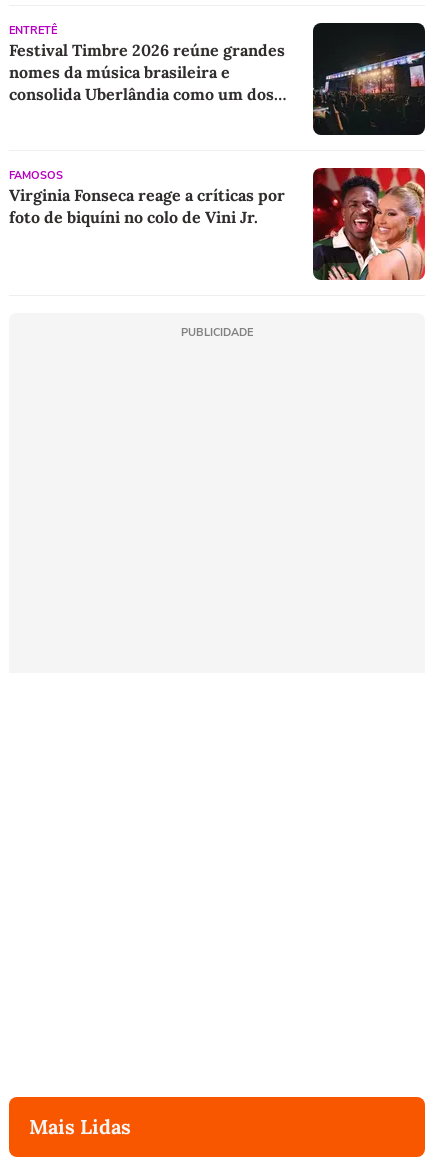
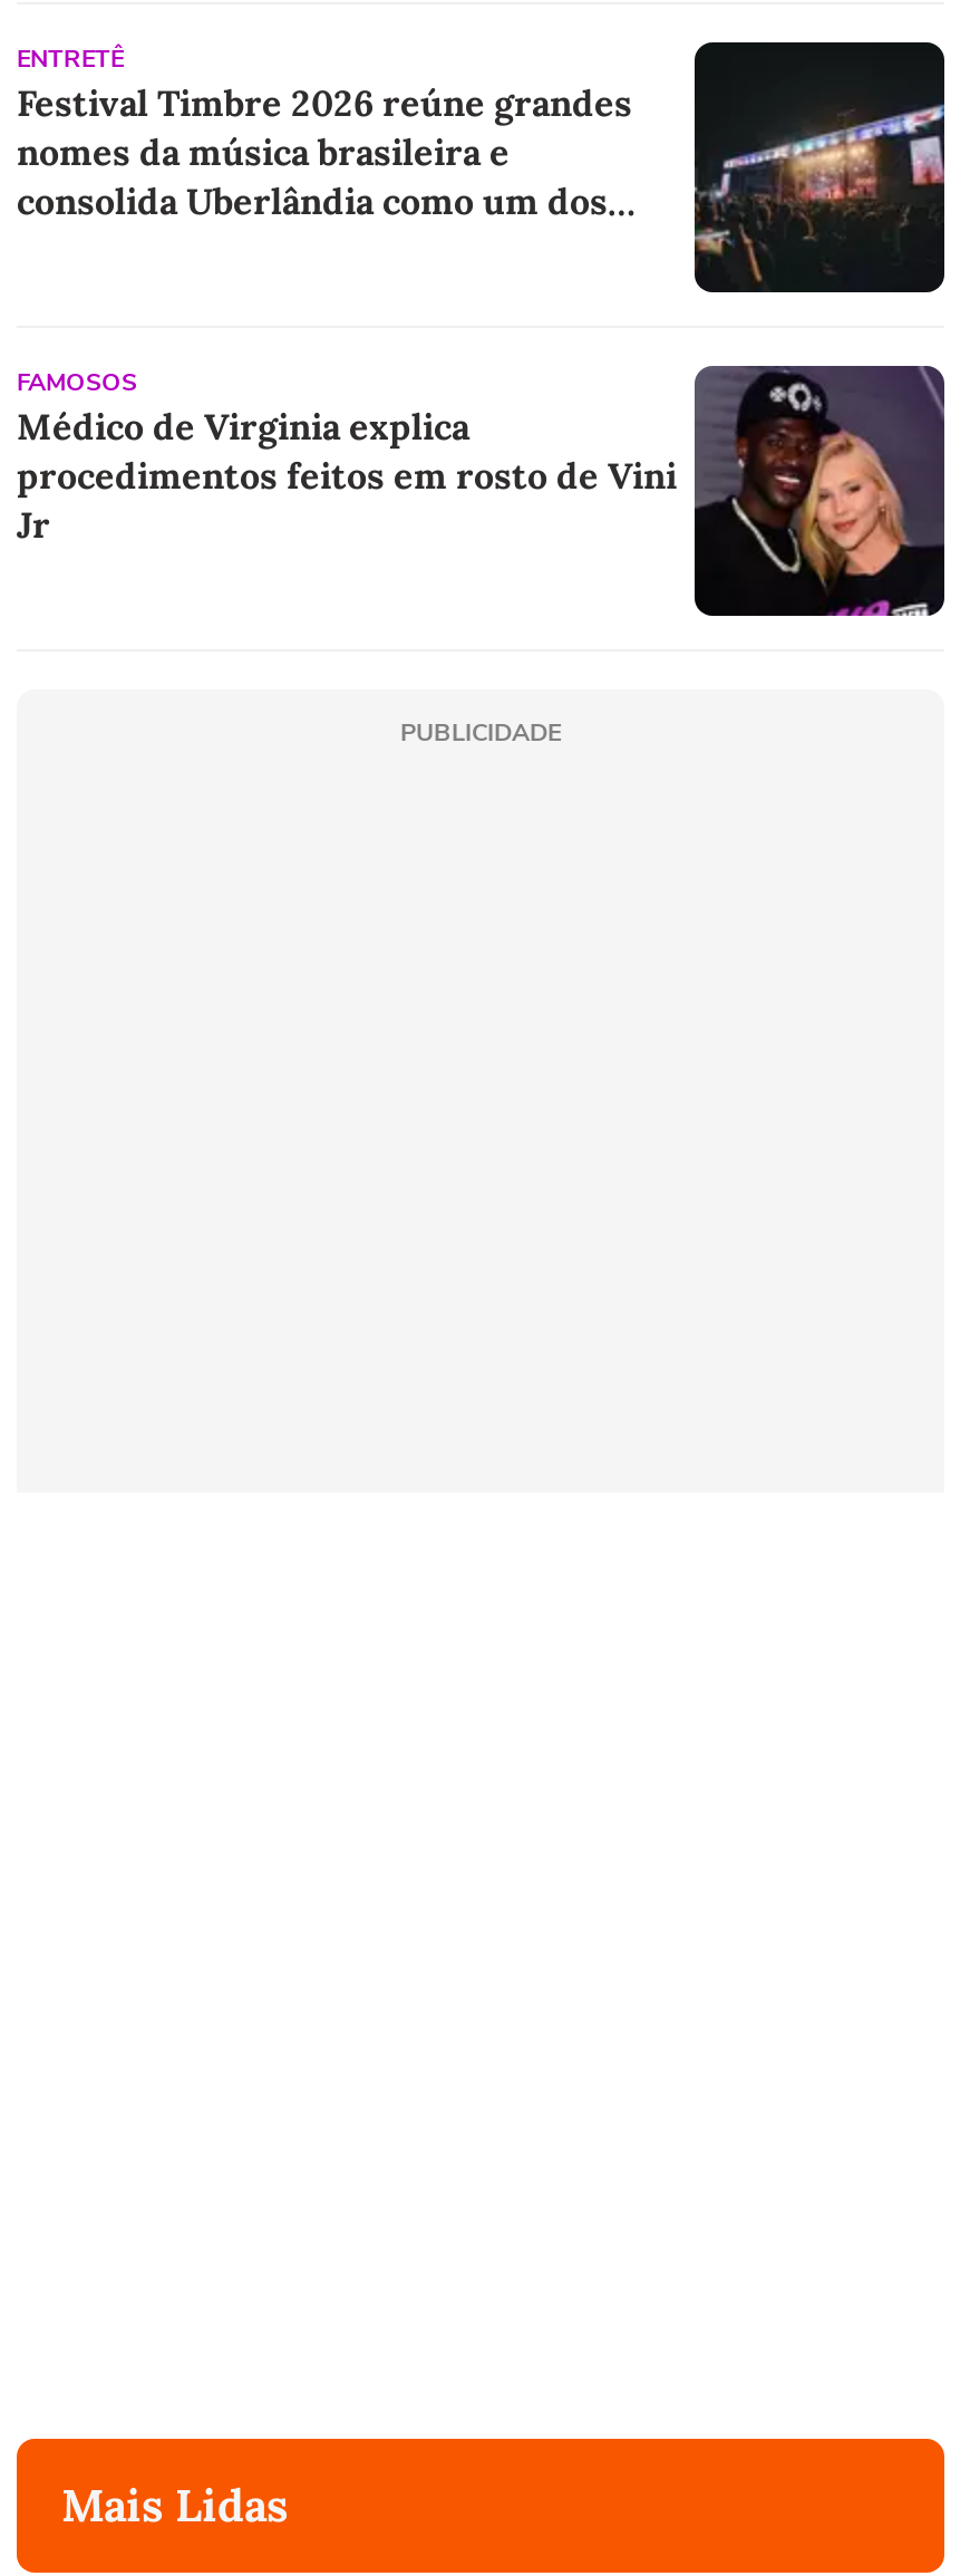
- [image]
- Virginia Fonseca reage a críticas por
- foto de biquíni no colo de Vini Jr.
+ [image]
+ Médico de Virginia explica
+ procedimentos feitos em rosto de Vini
+ Jr
